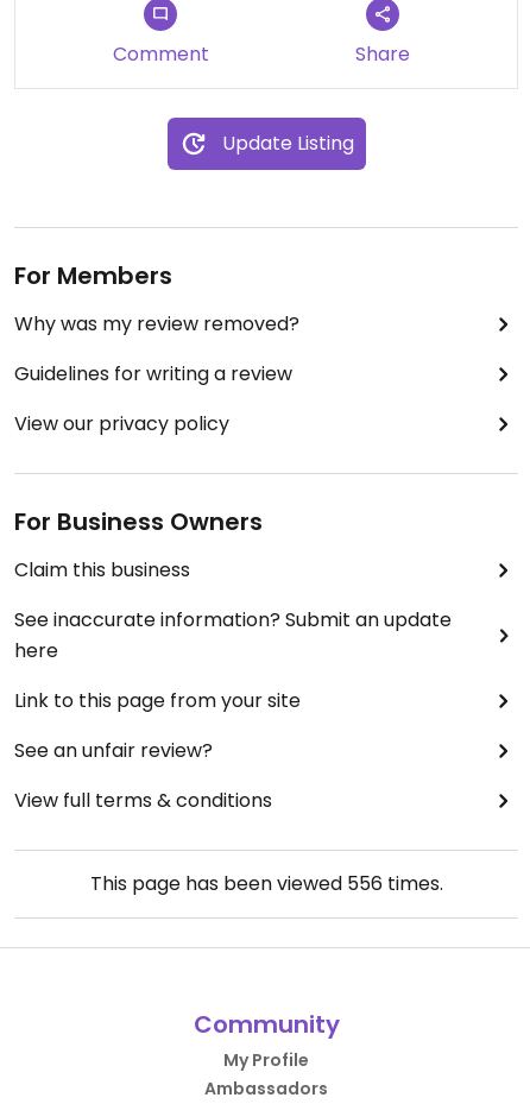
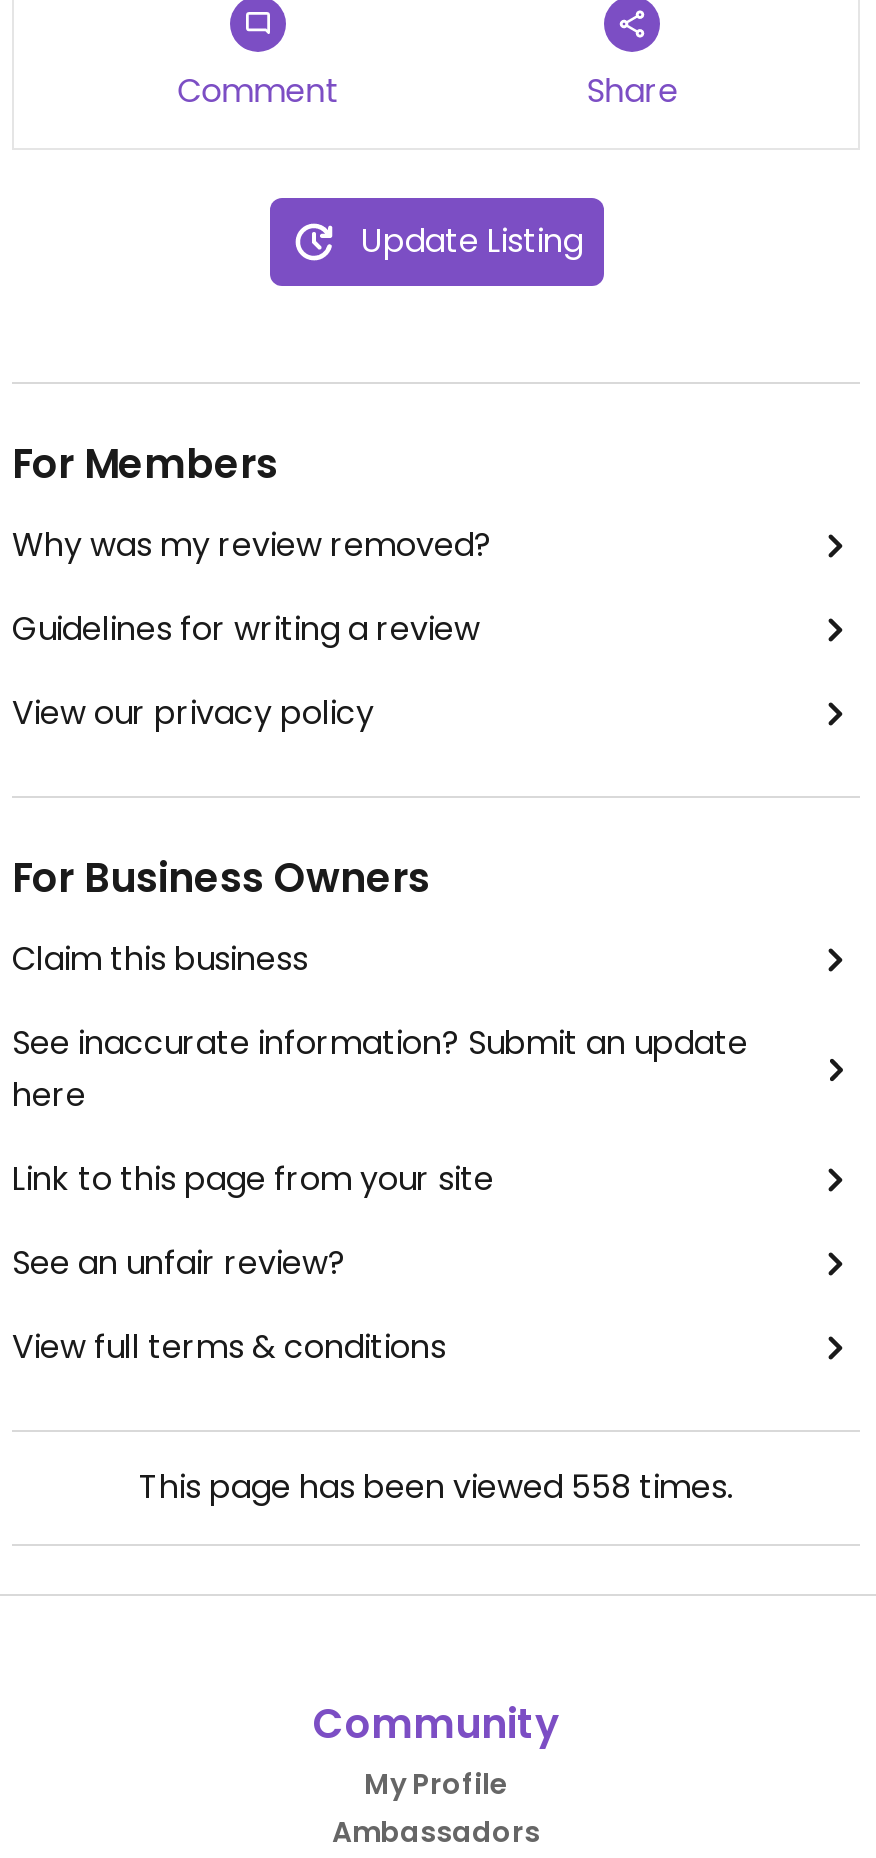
- This page has been viewed 556 times.
+ This page has been viewed 558 times.
